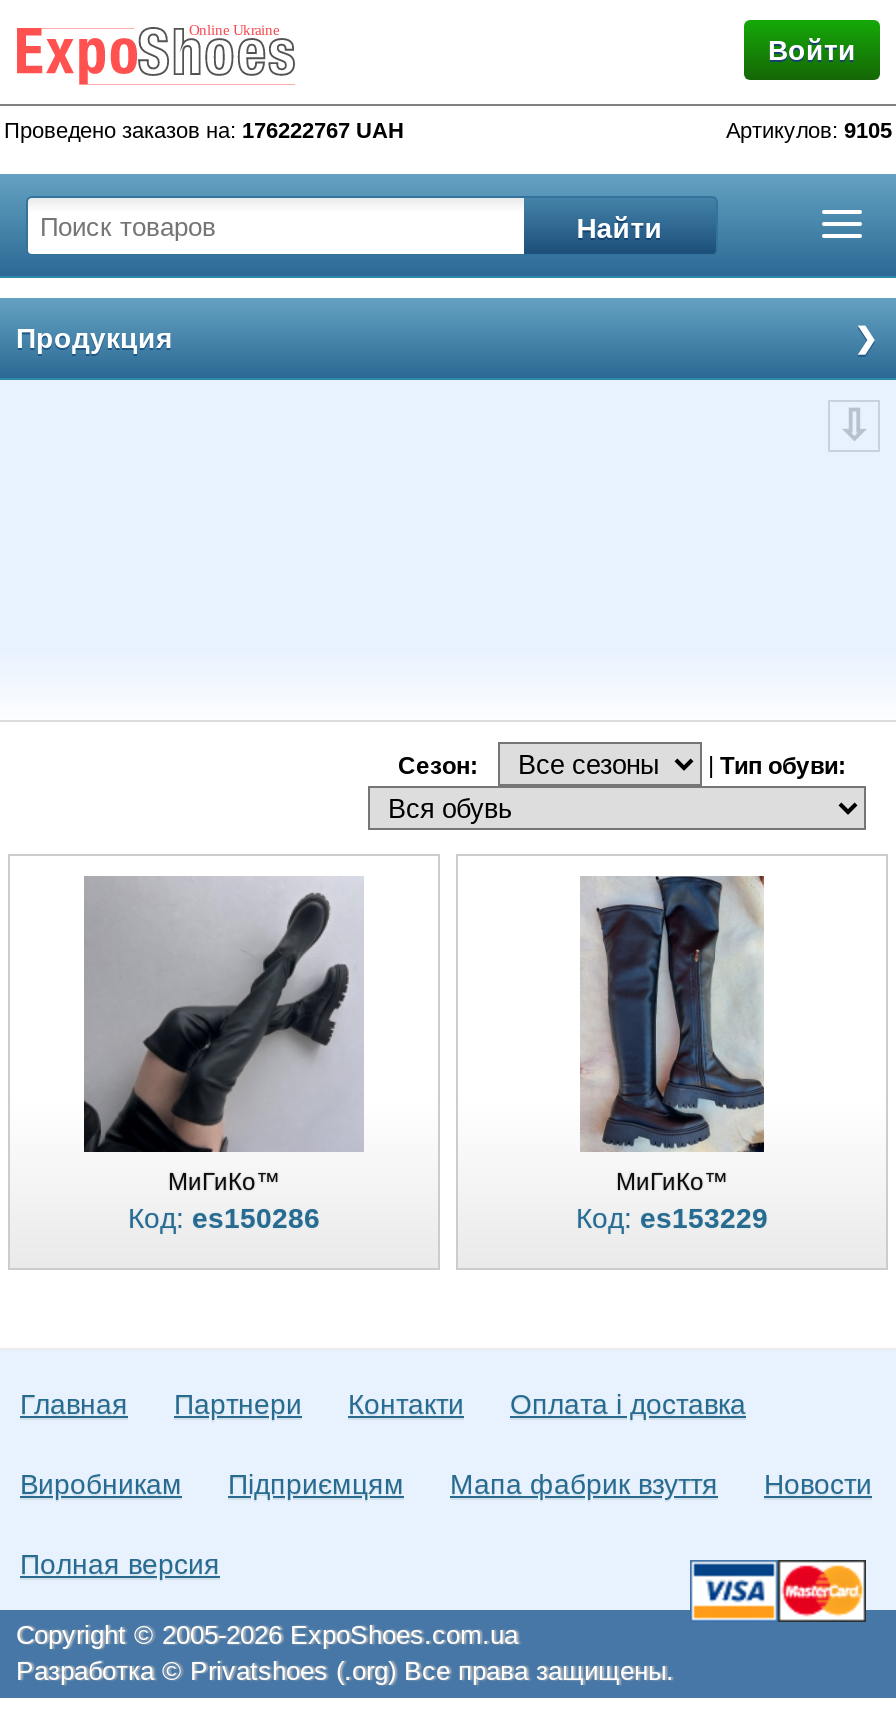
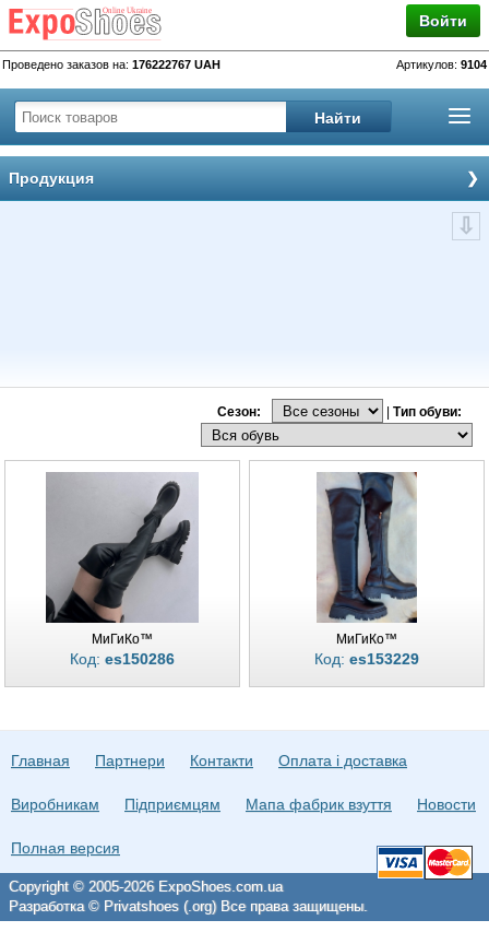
- Артикулов: 9105
+ Артикулов: 9104
